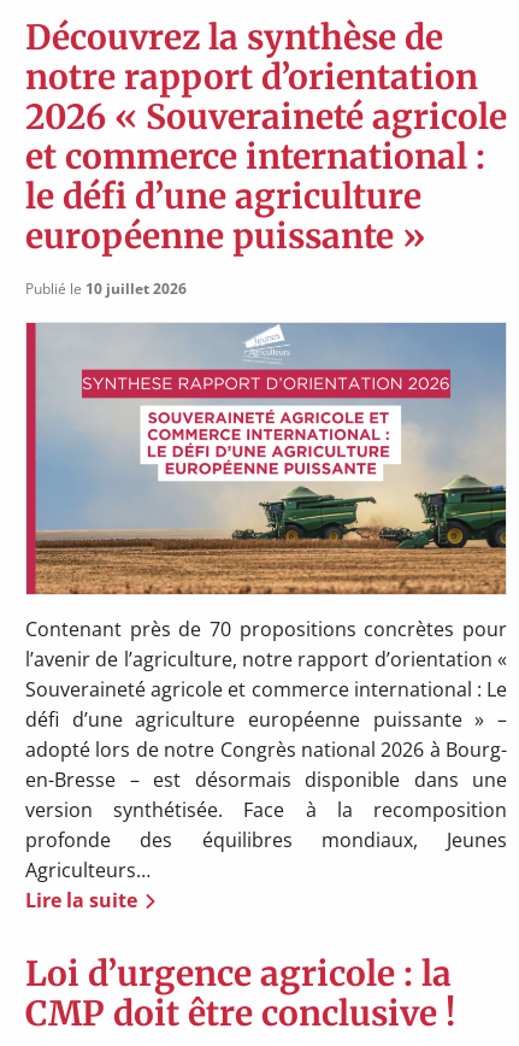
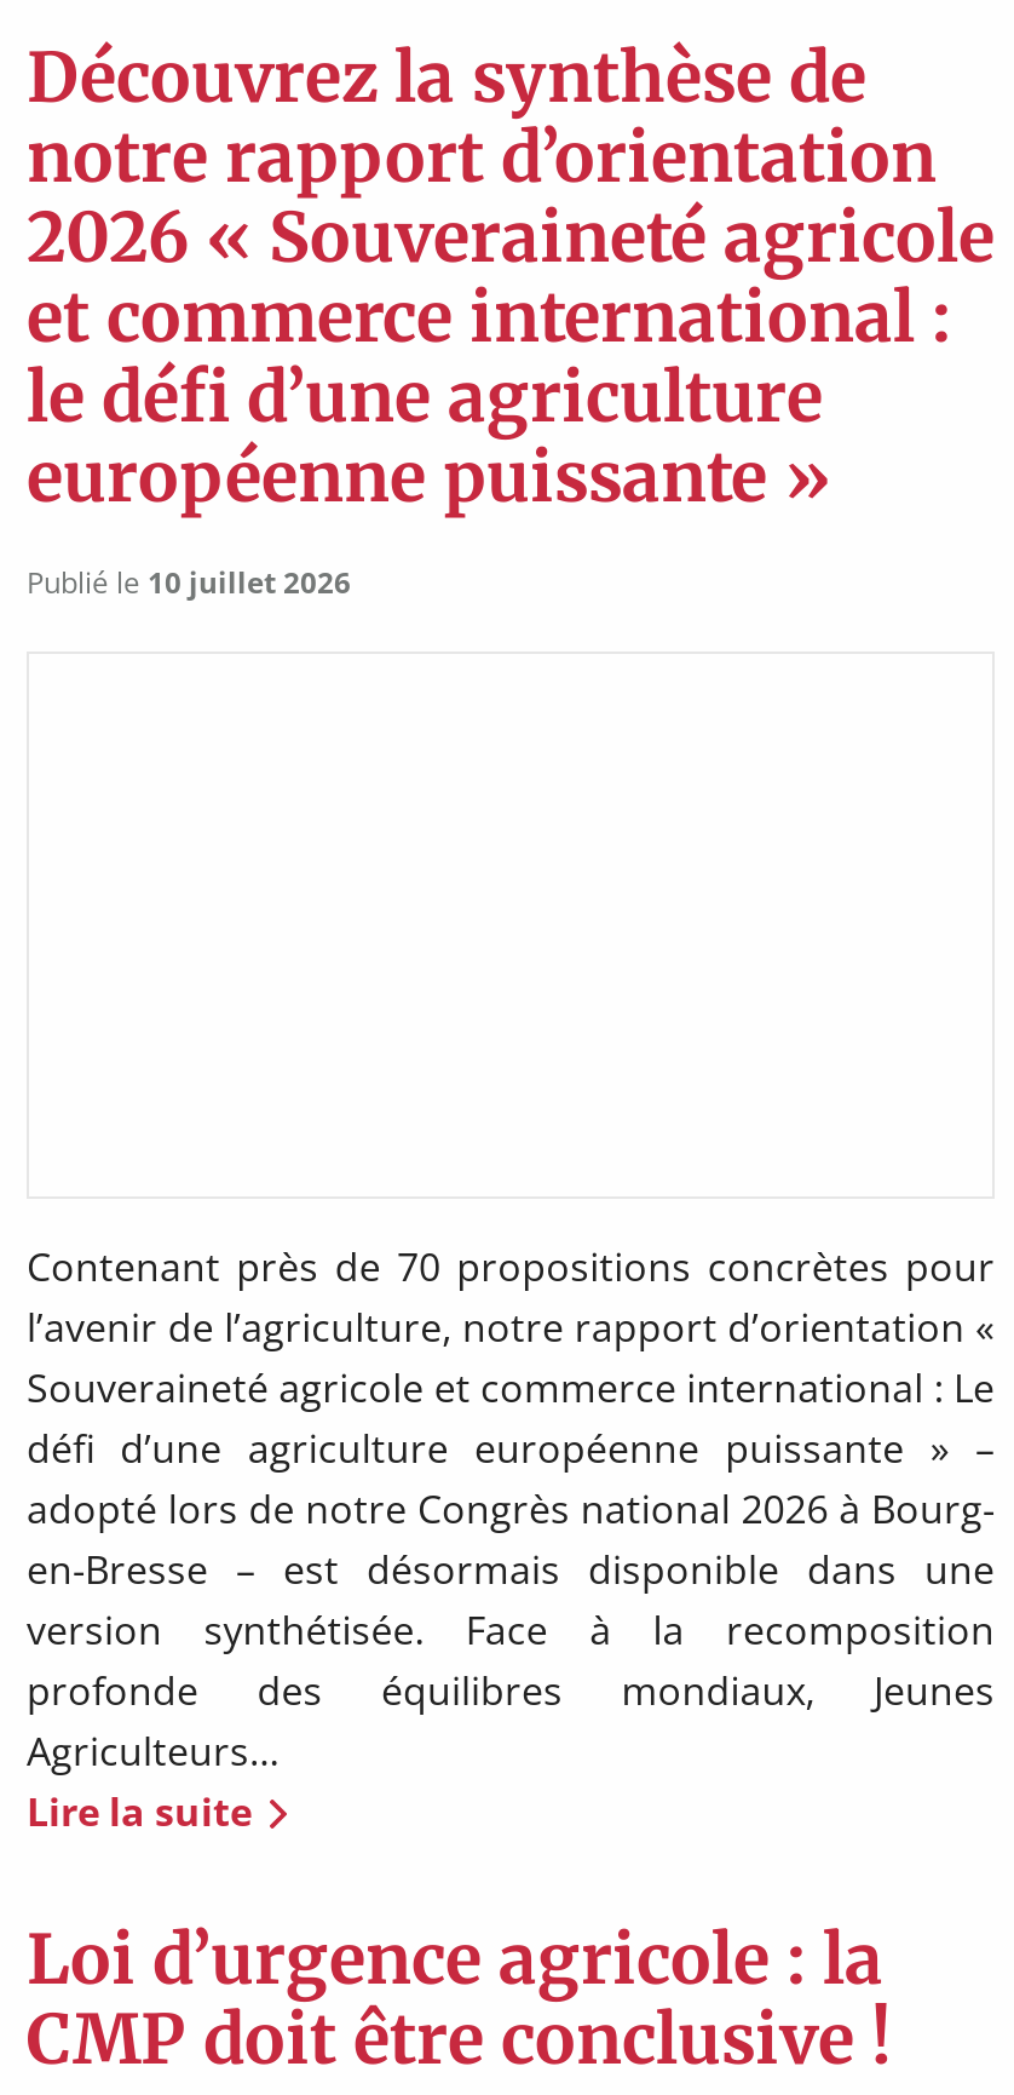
- [image]
